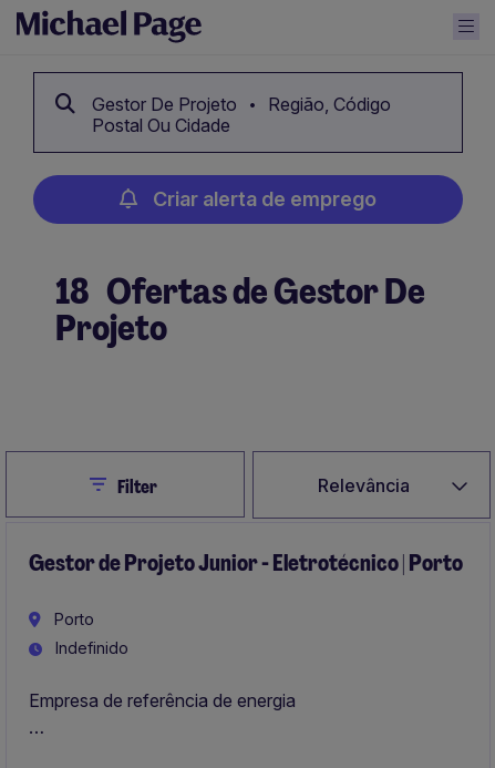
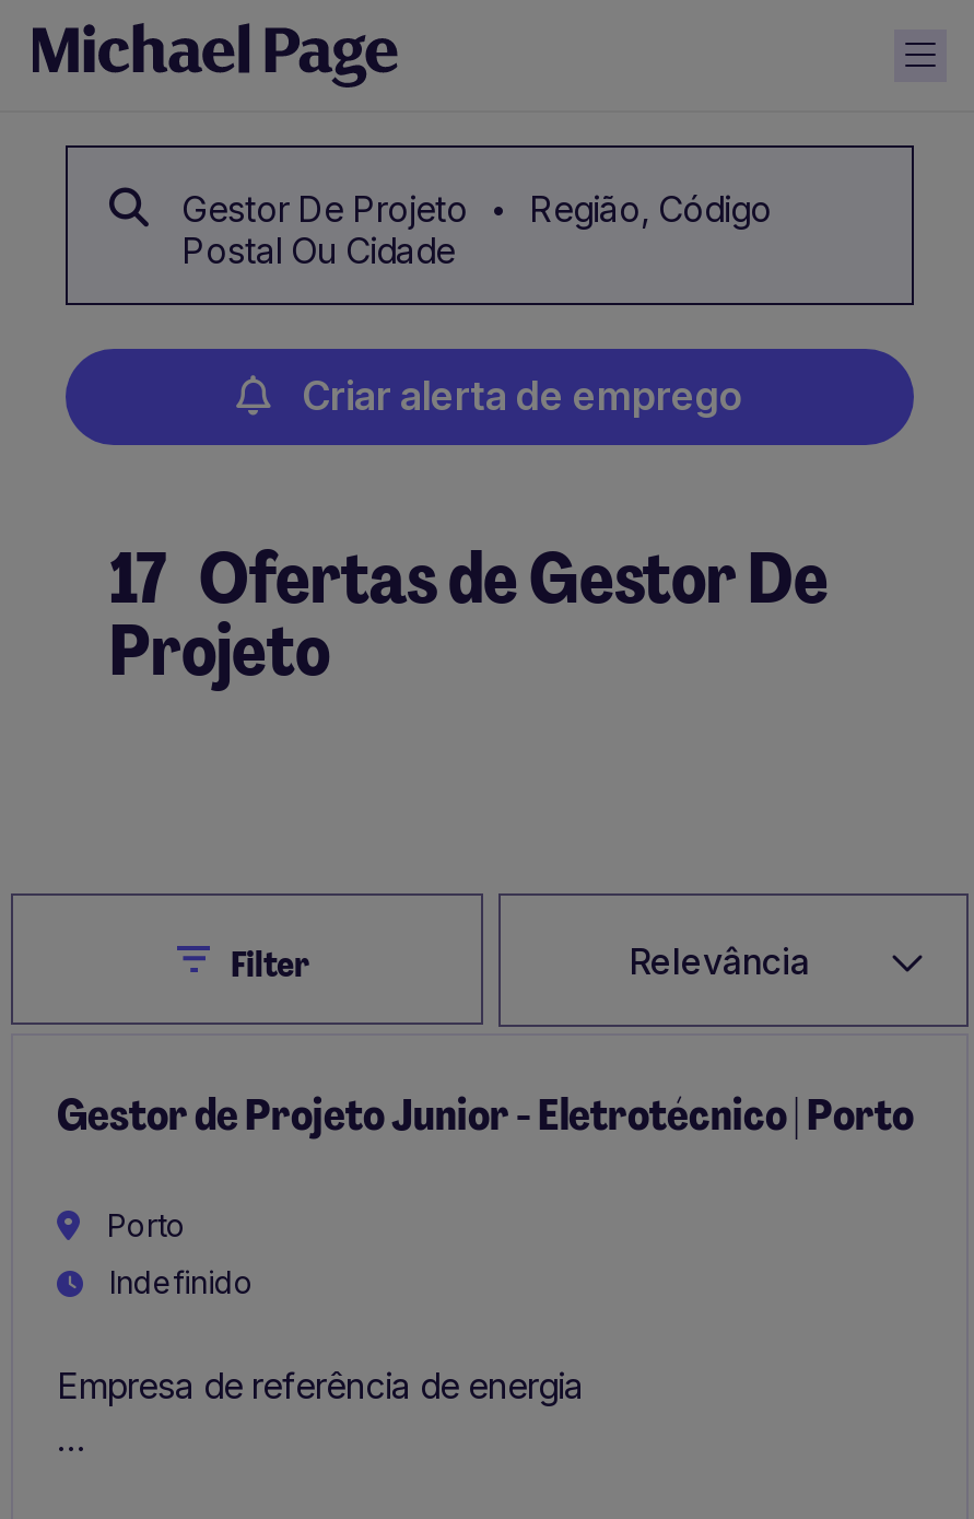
- 18 Ofertas de Gestor De
+ 17 Ofertas de Gestor De
